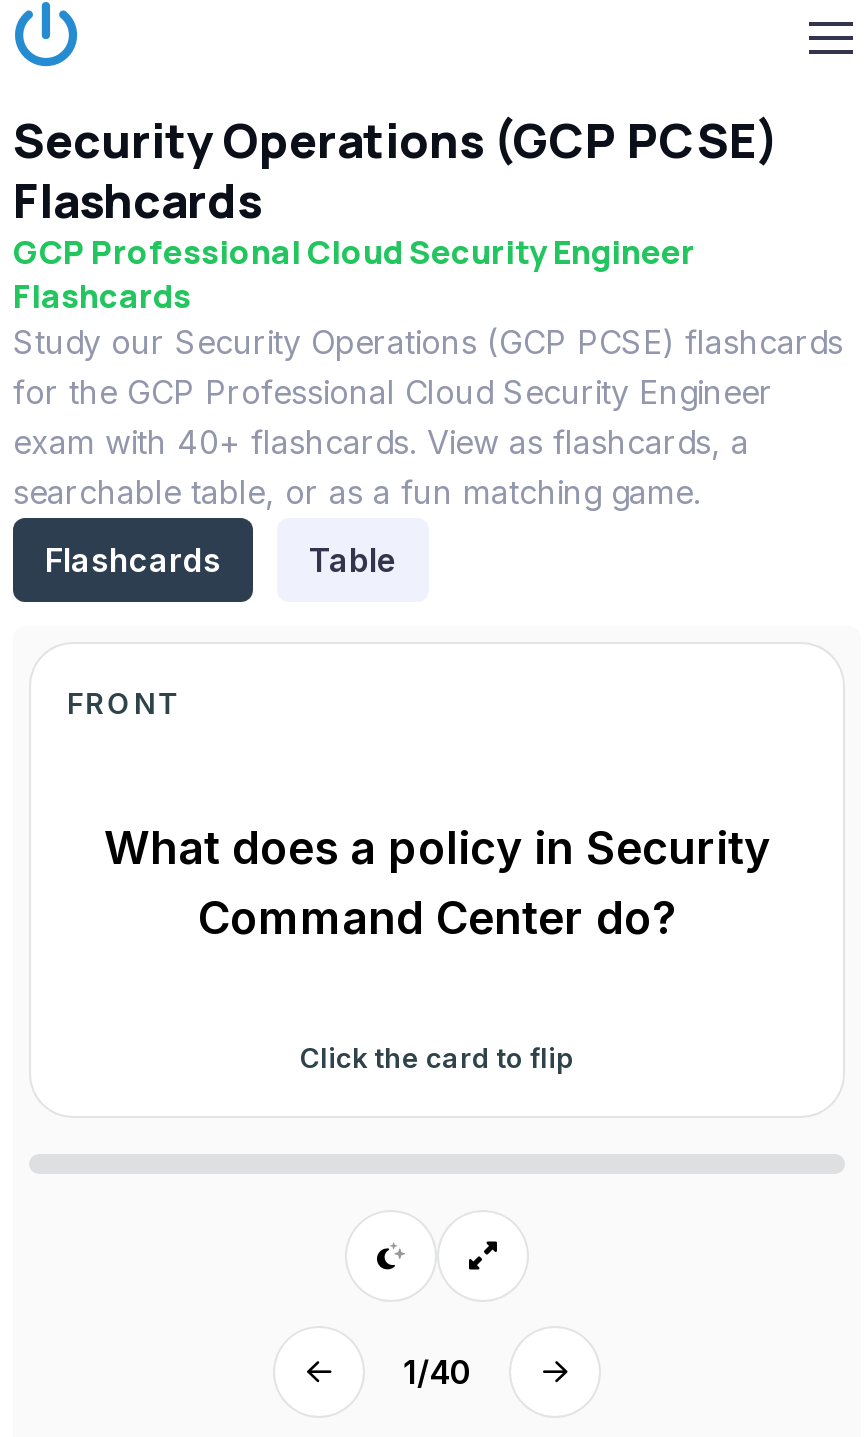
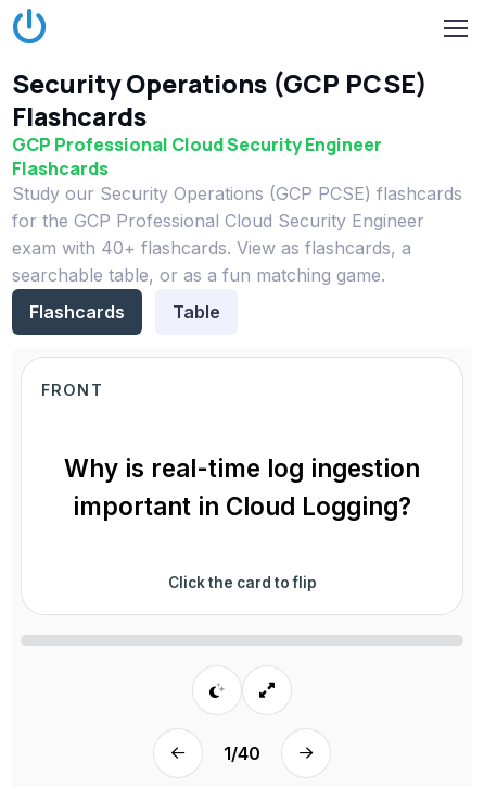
- What does a policy in Security
- Command Center do?
+ Why is real-time log ingestion
+ important in Cloud Logging?
